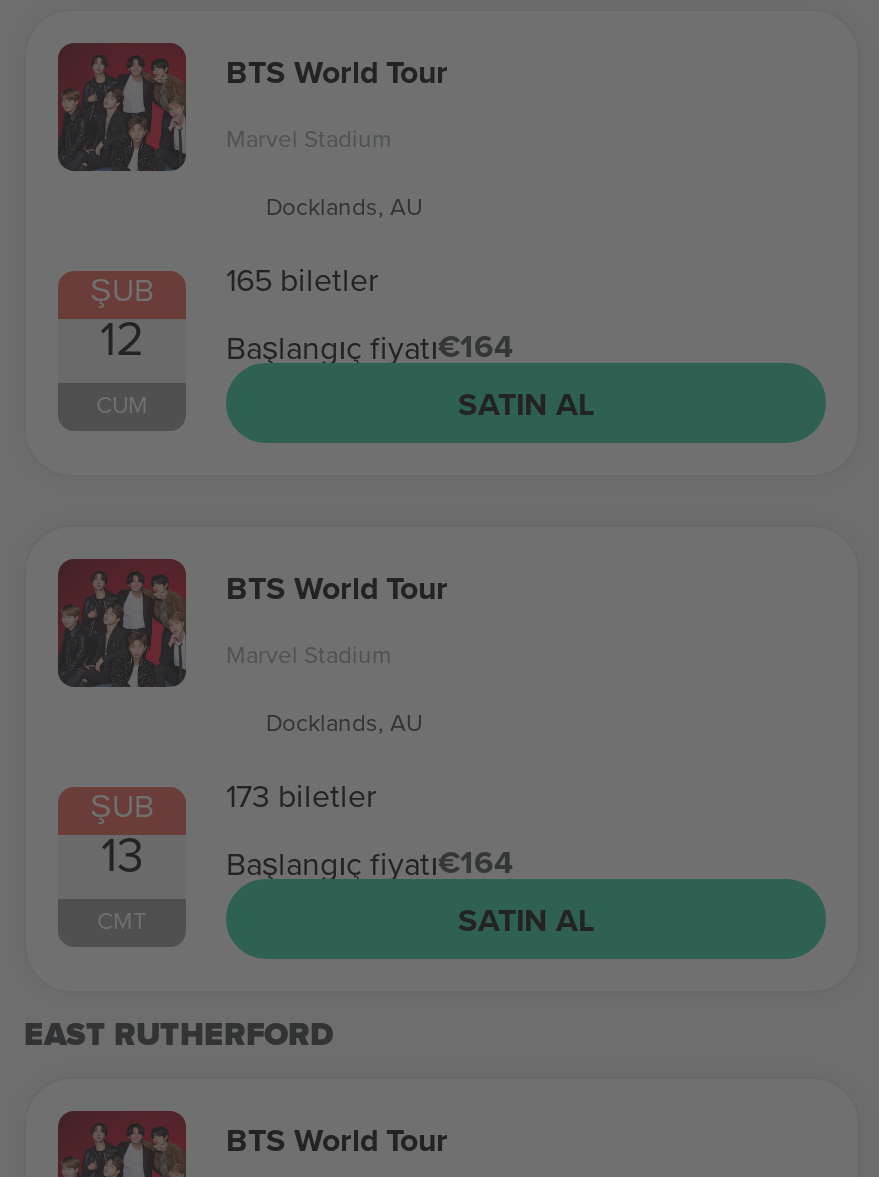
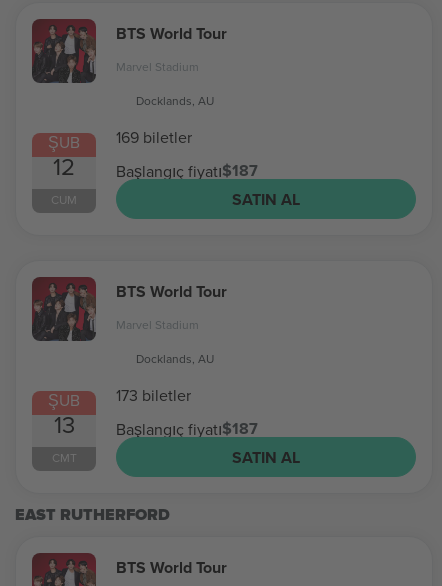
- 165 biletler
+ 169 biletler

- Başlangıç fiyatı€164
+ Başlangıç fiyatı$187

- Başlangıç fiyatı€164
+ Başlangıç fiyatı$187
